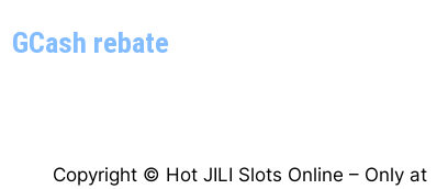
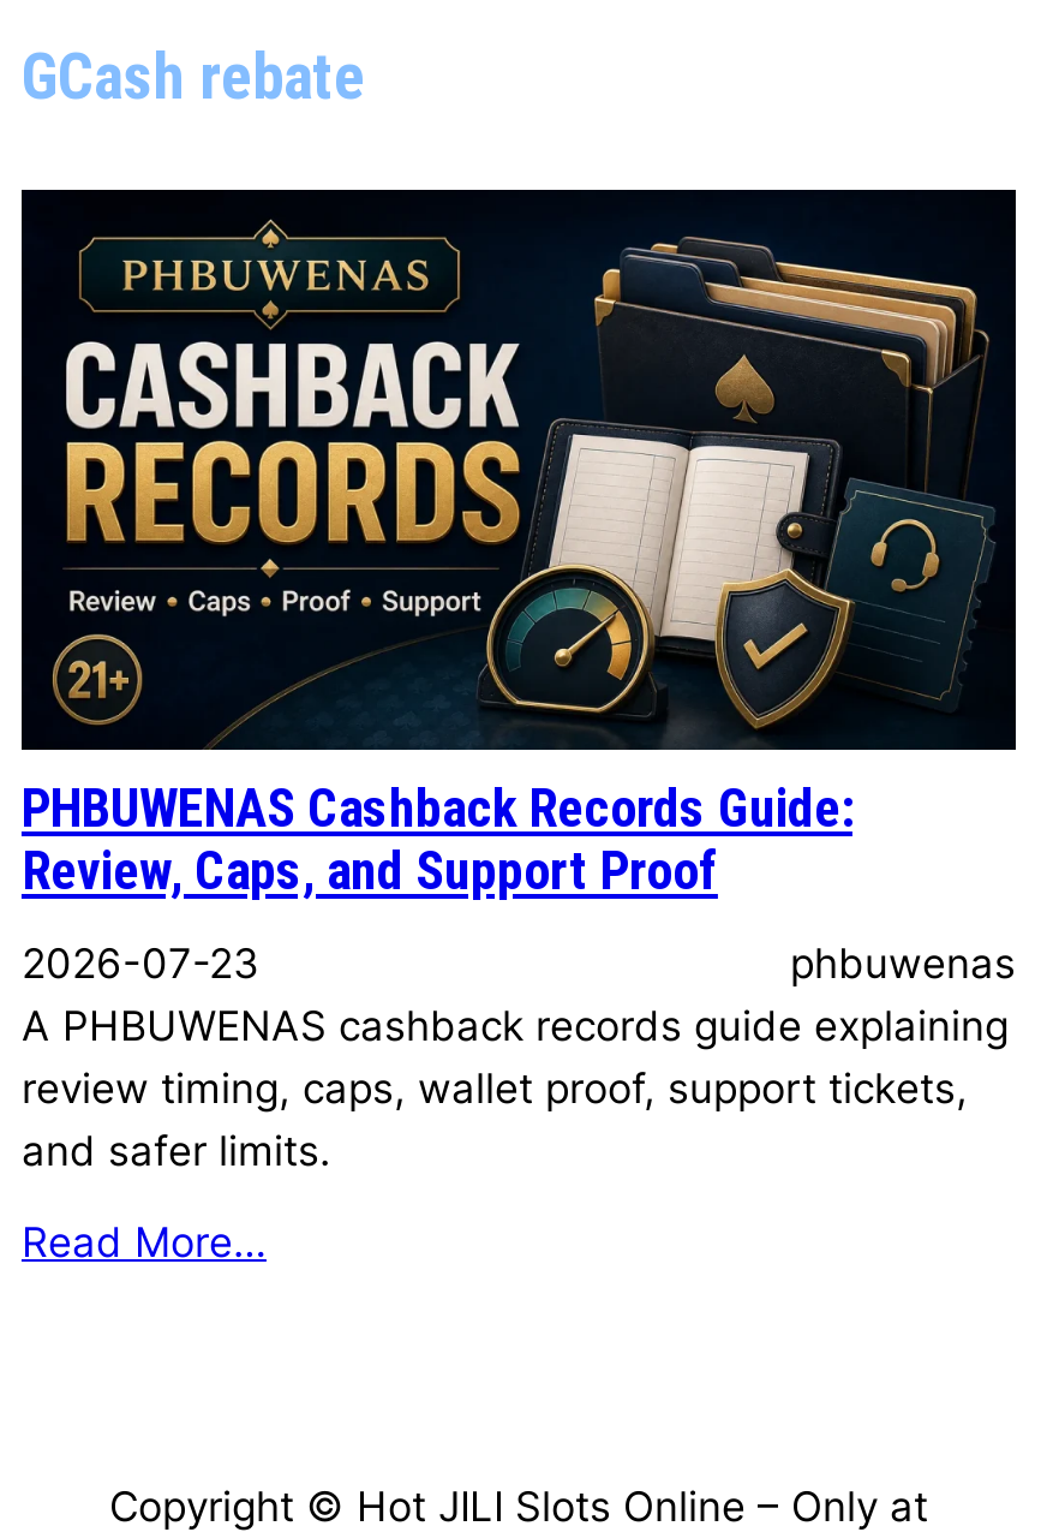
+ [image]
+ PHBUWENAS Cashback Records Guide:
+ Review, Caps, and Support Proof
+ 2026-07-23
+ phbuwenas
+ A PHBUWENAS cashback records guide explaining
+ review timing, caps, wallet proof, support tickets,
+ and safer limits.
+ Read More…
